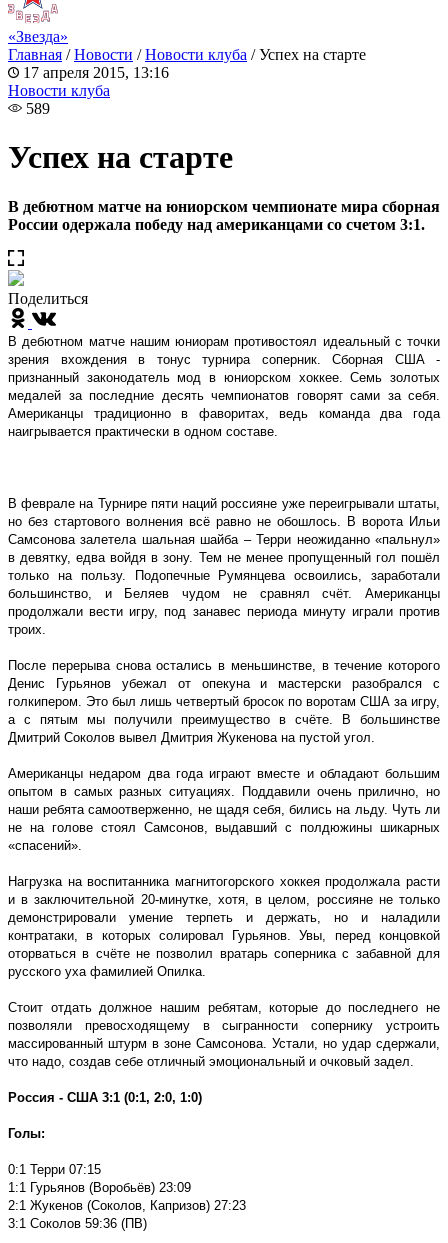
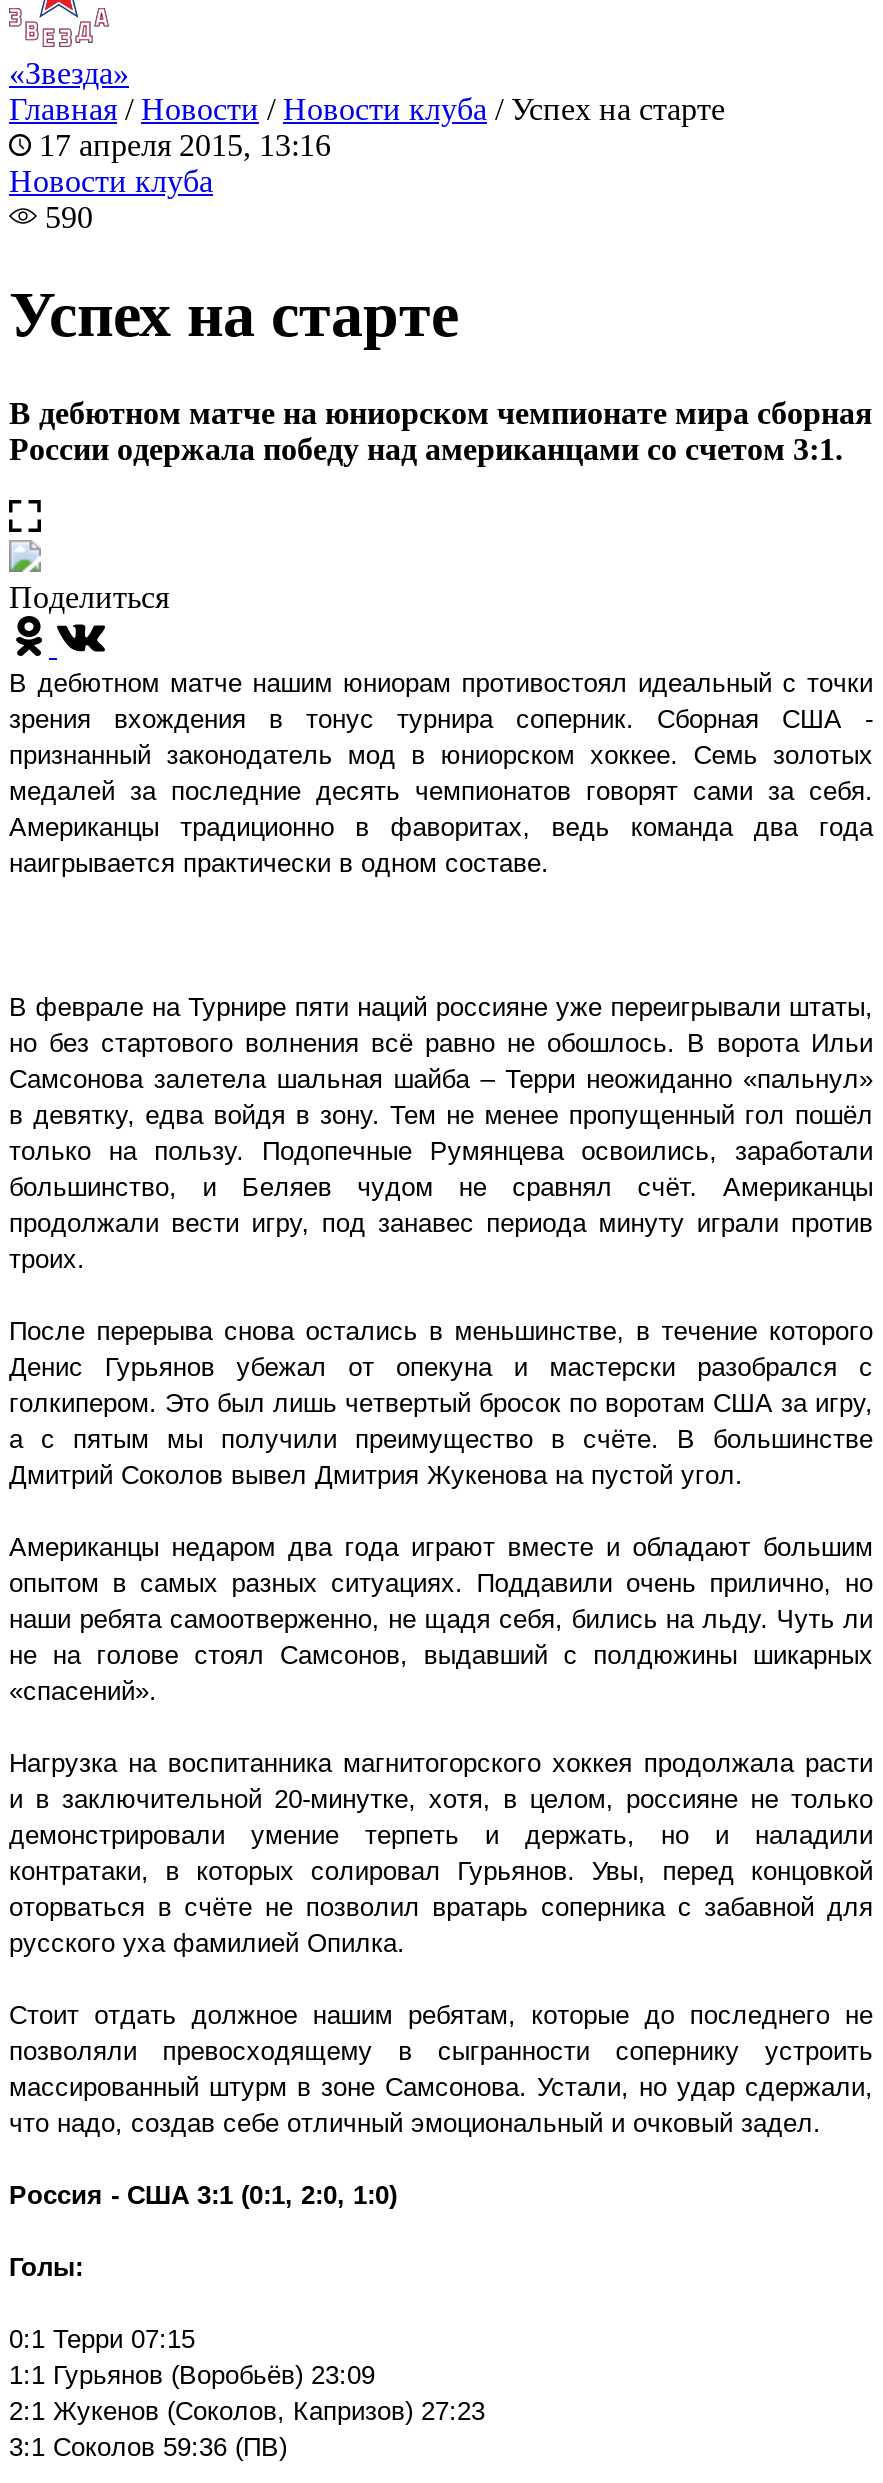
- 589
+ 590
